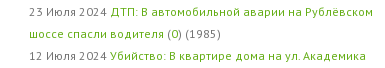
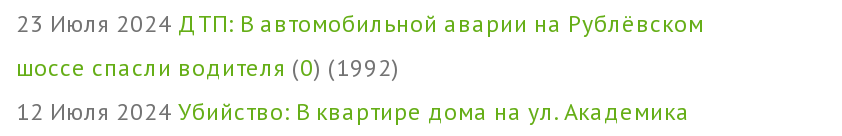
- шоссе спасли водителя (0) (1985)
+ шоссе спасли водителя (0) (1992)
